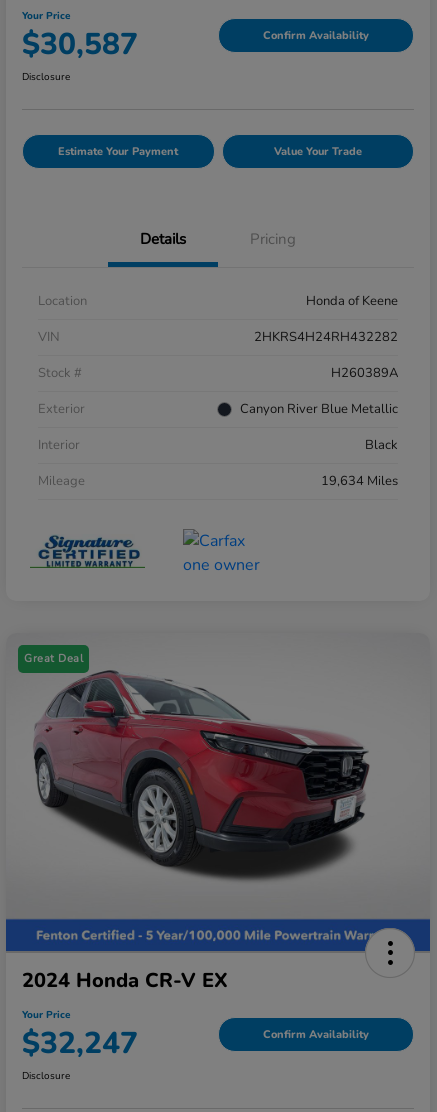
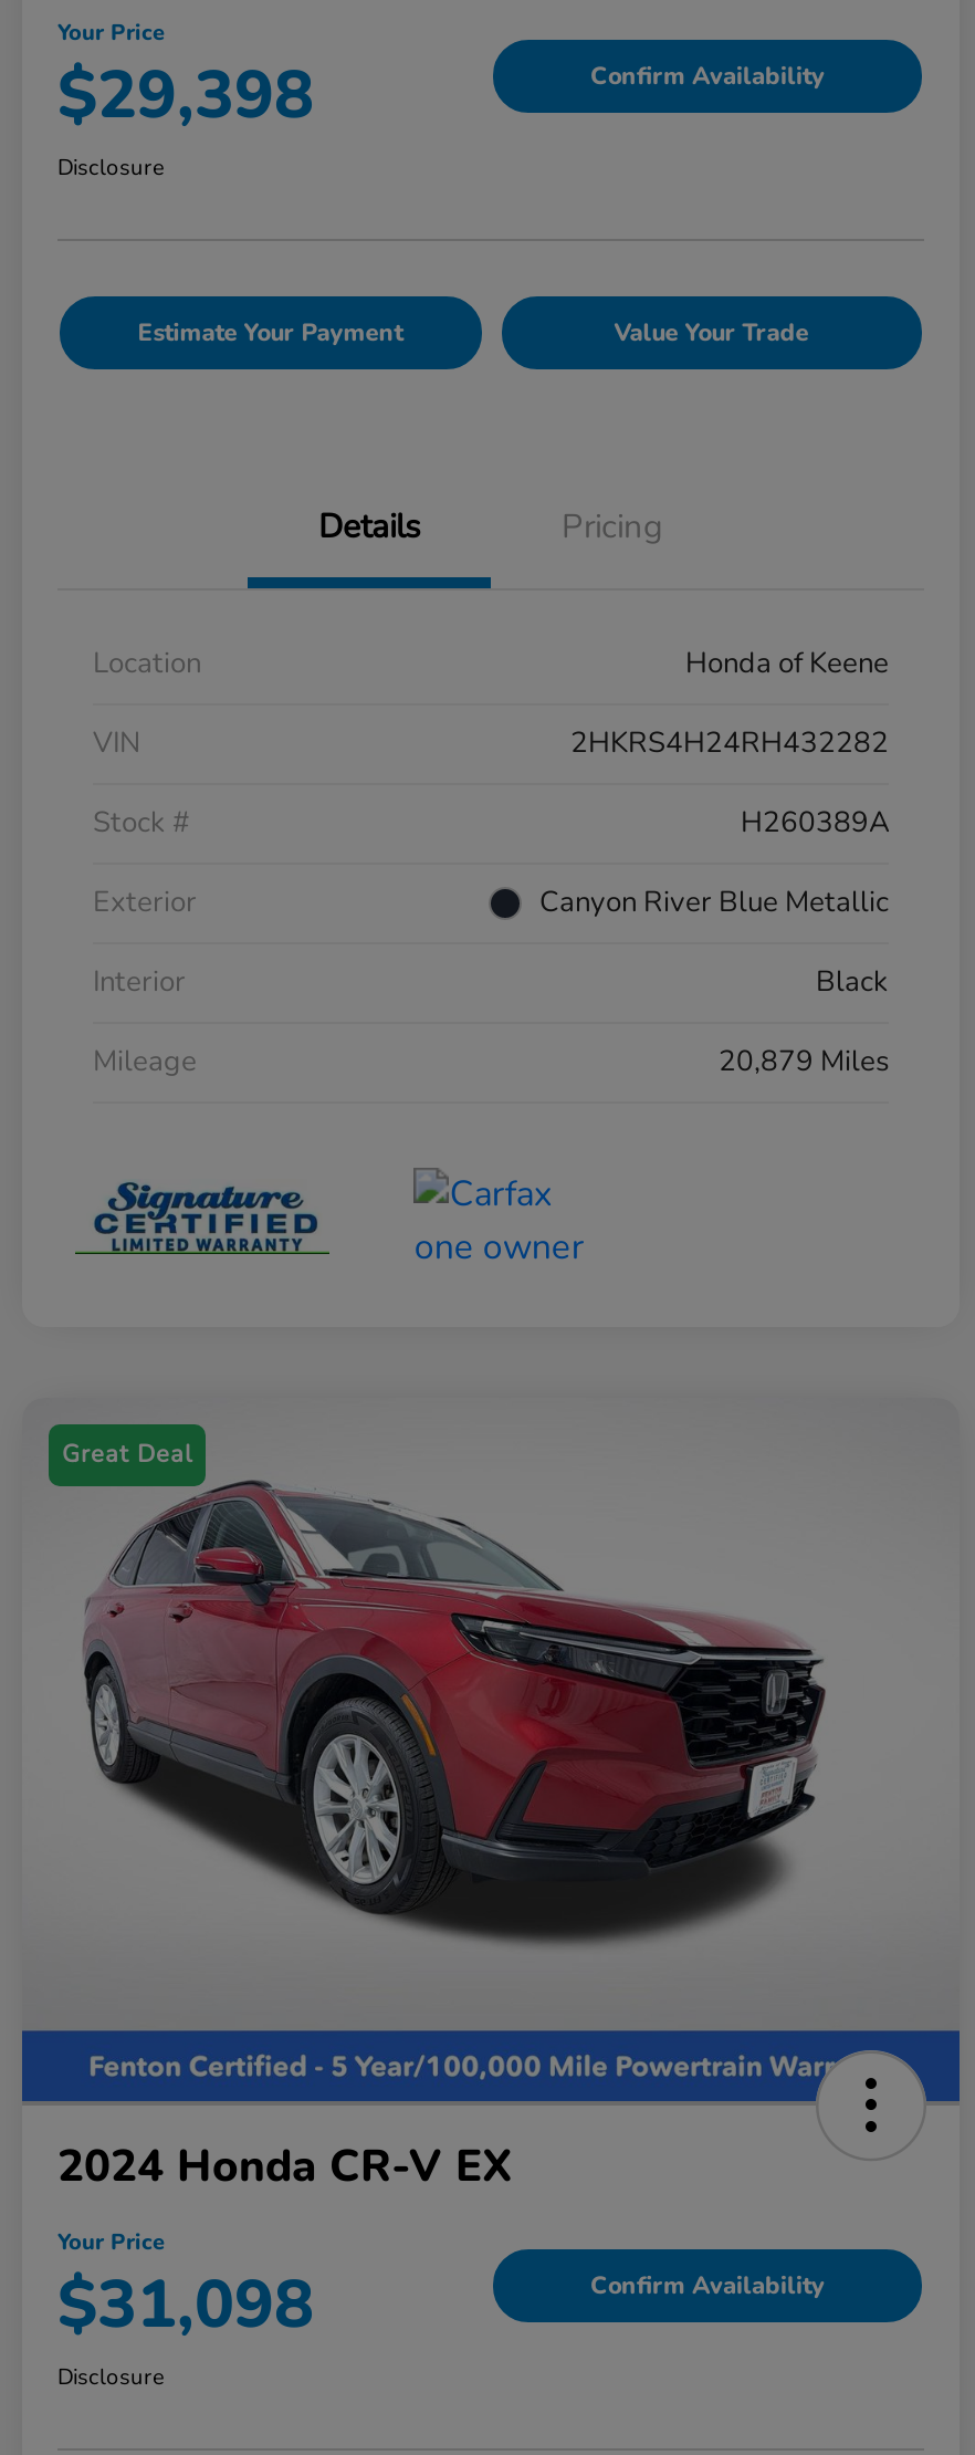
- $30,587
+ $29,398

- 19,634 Miles
+ 20,879 Miles

- $32,247
+ $31,098
